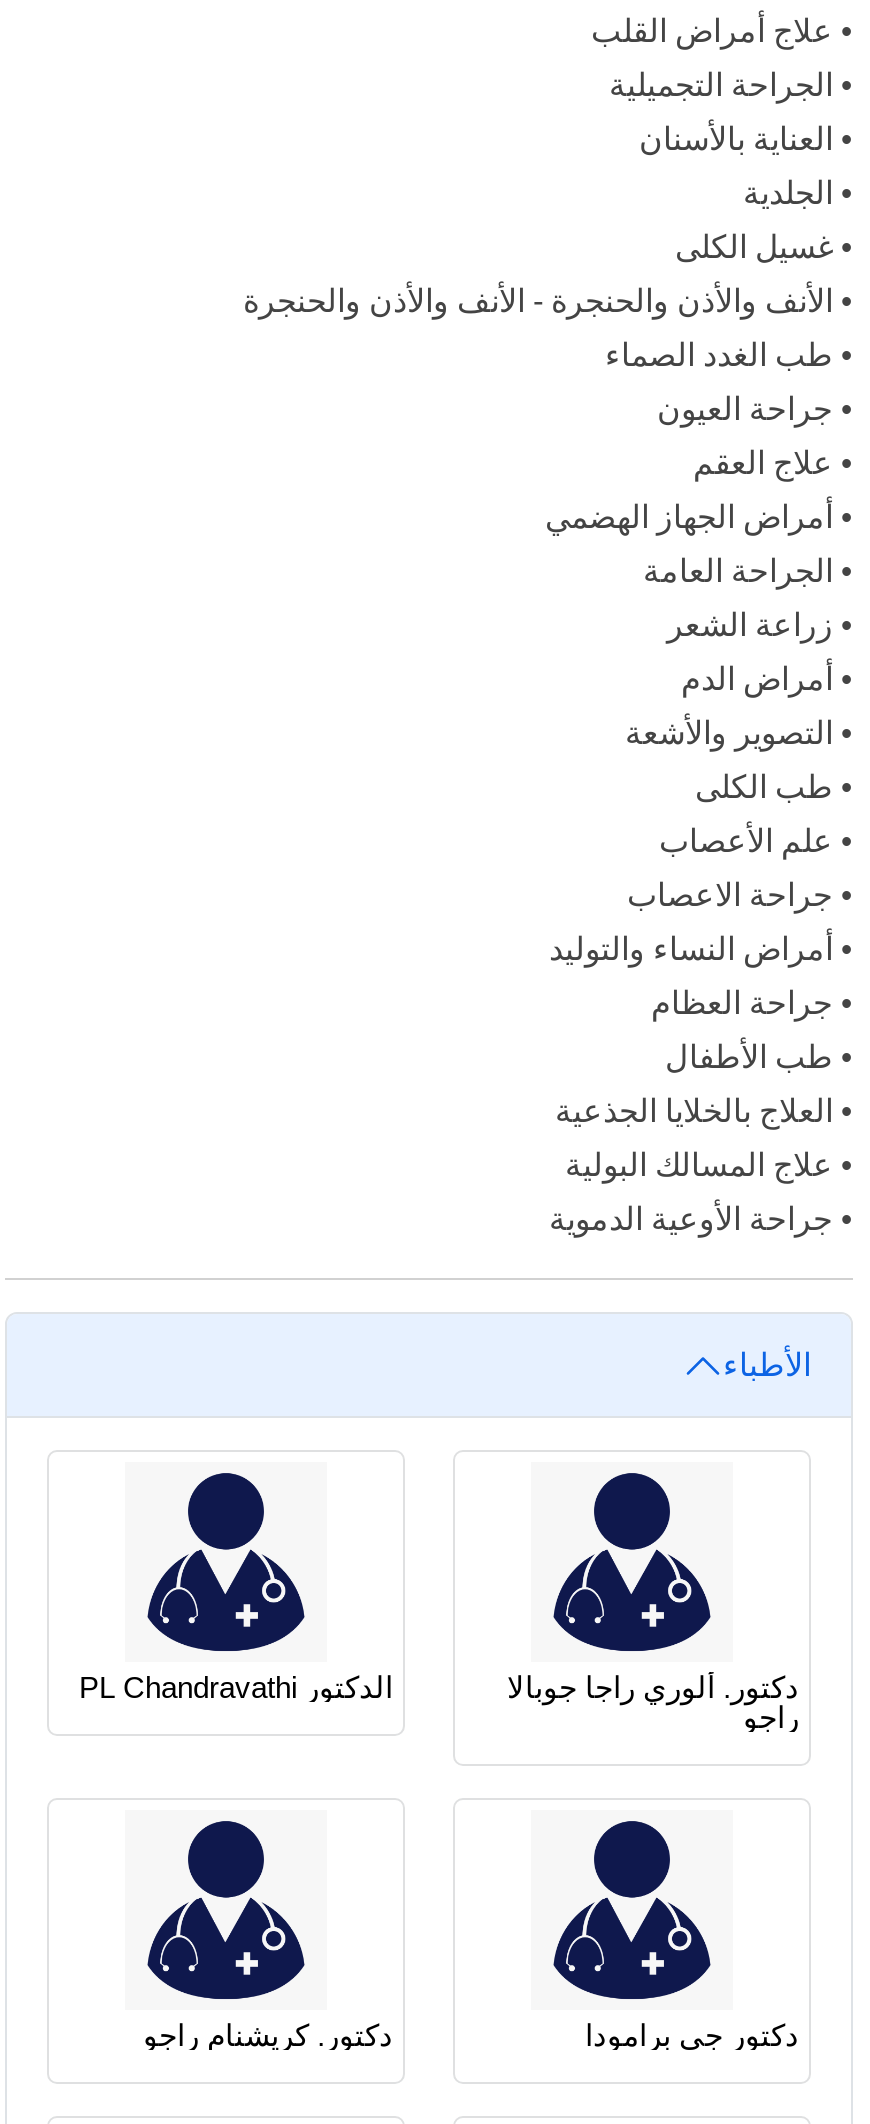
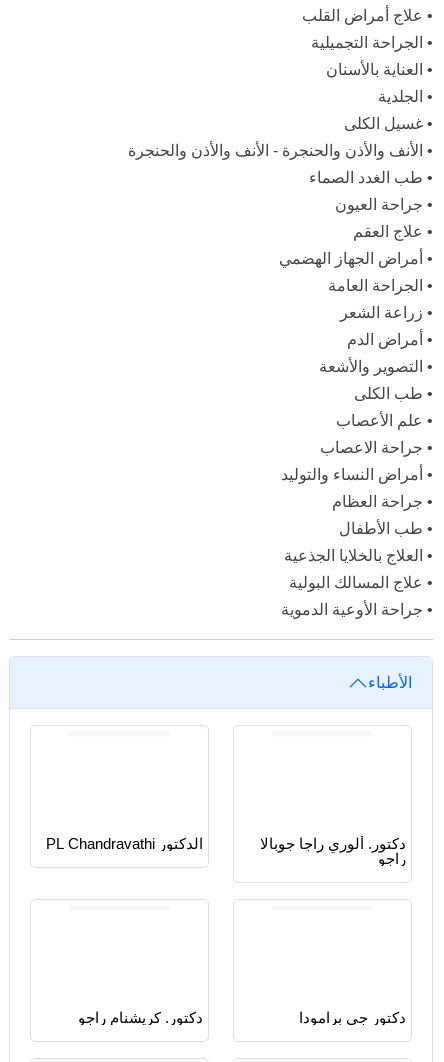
- [image]

- [image]

- [image]

- [image]
